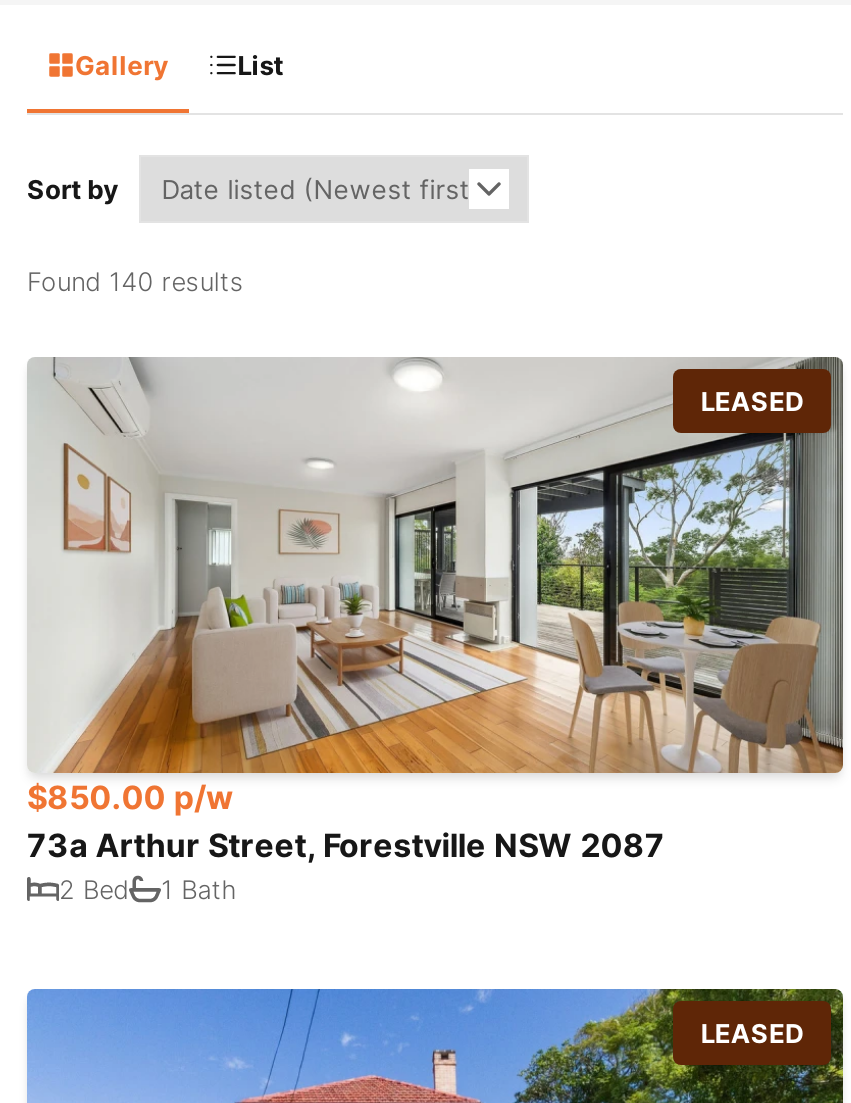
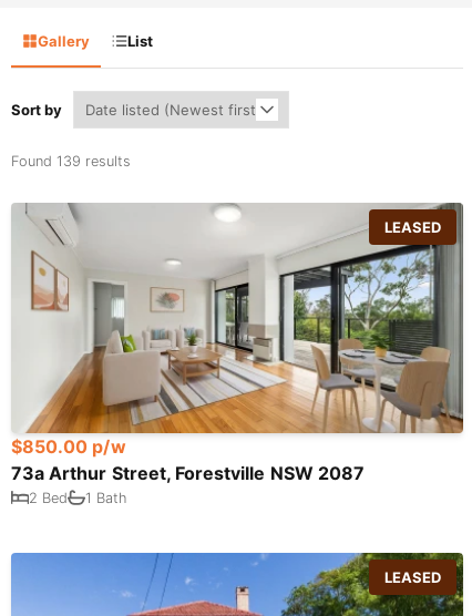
- Found 140 results
+ Found 139 results
